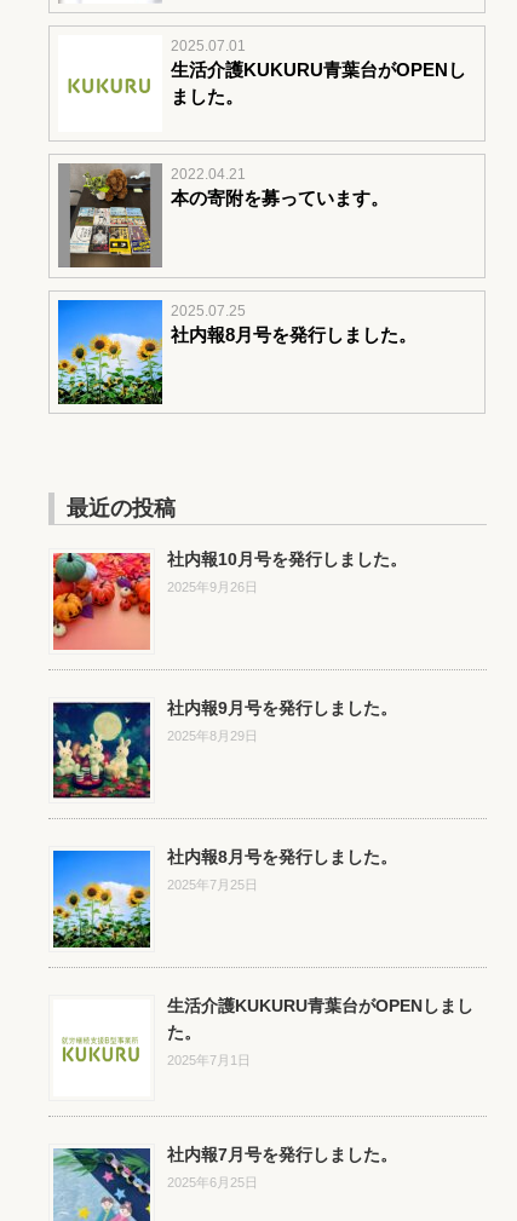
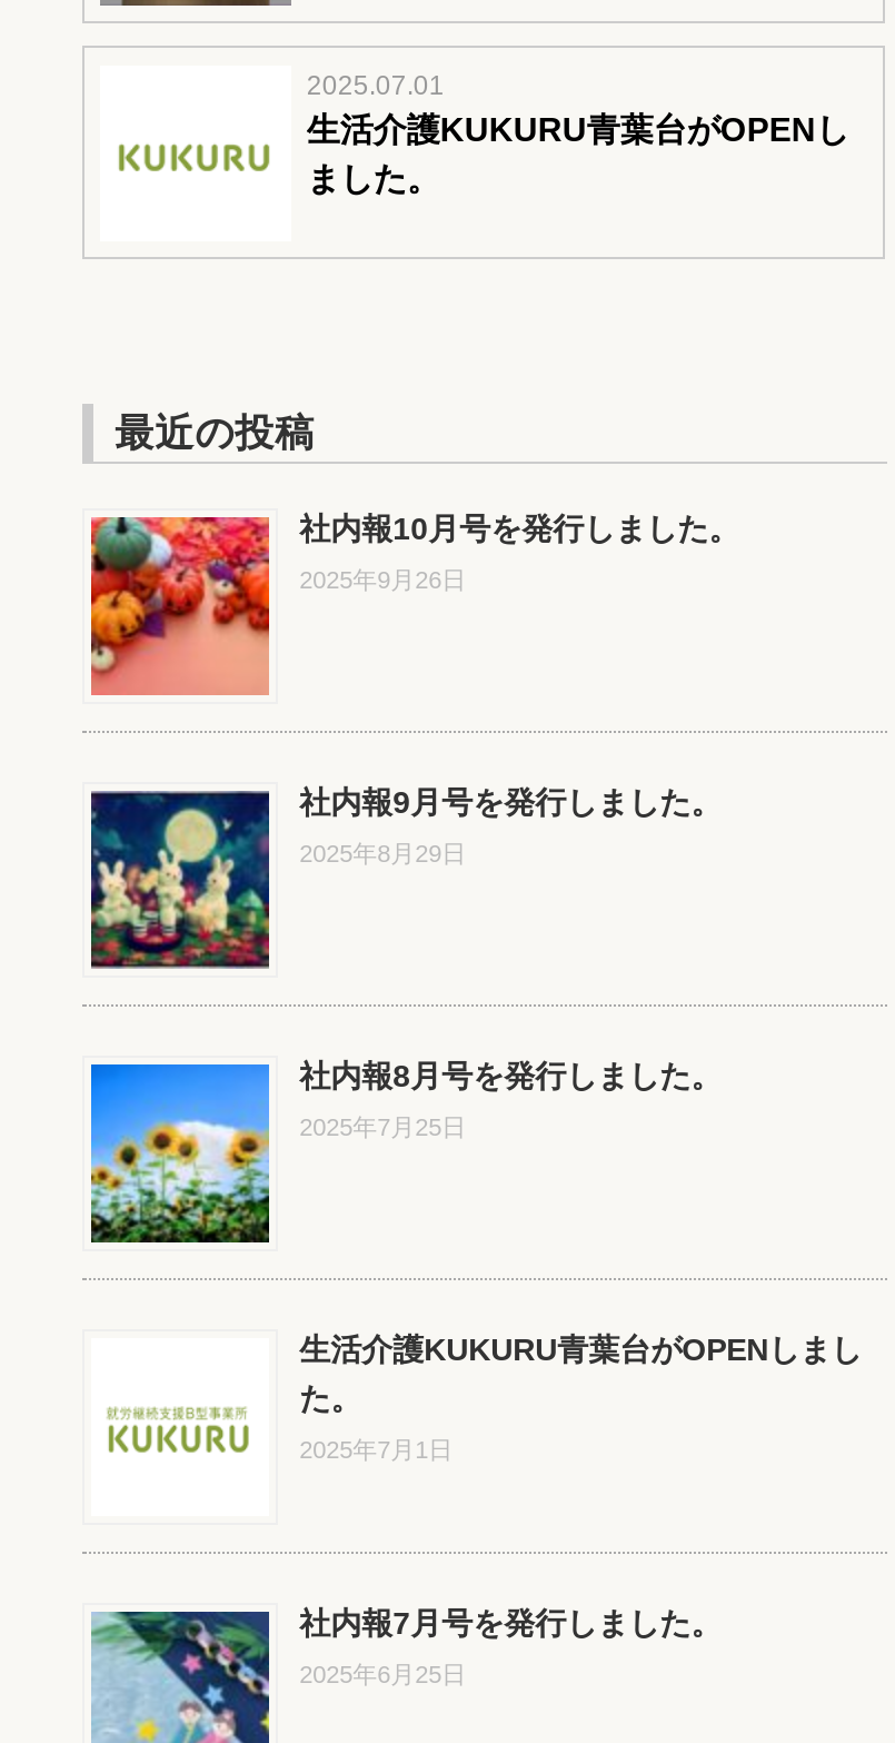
- [image]
- 2022.04.21
- 本の寄附を募っています。

- [image]
- 2025.07.25
- 社内報8月号を発行しました。
